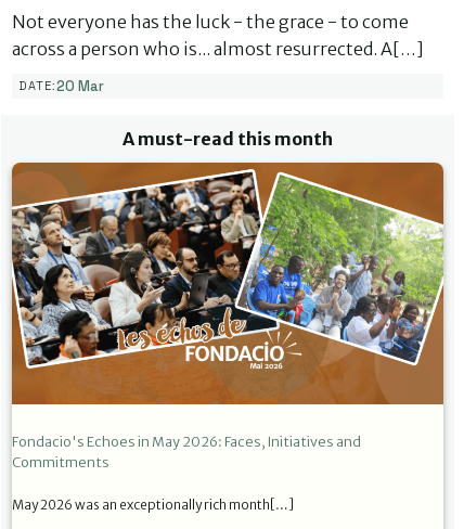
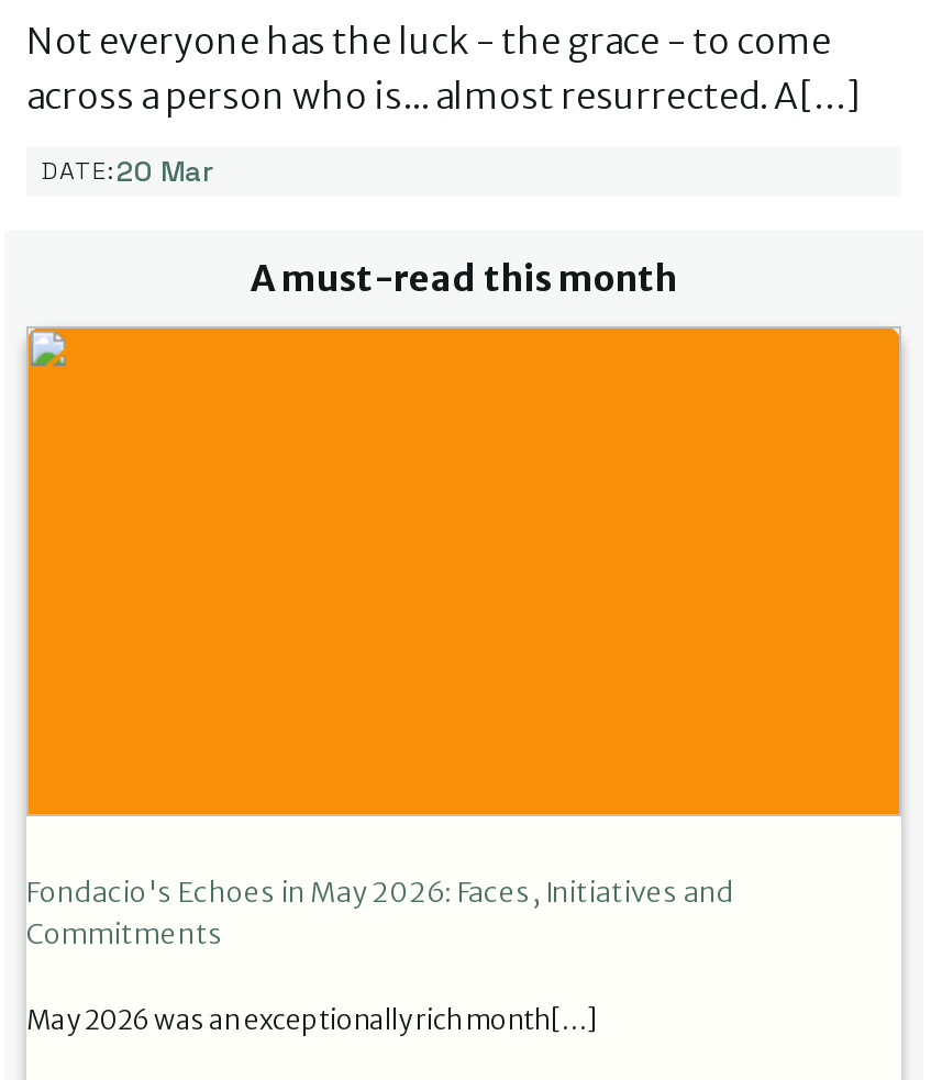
- [image]
